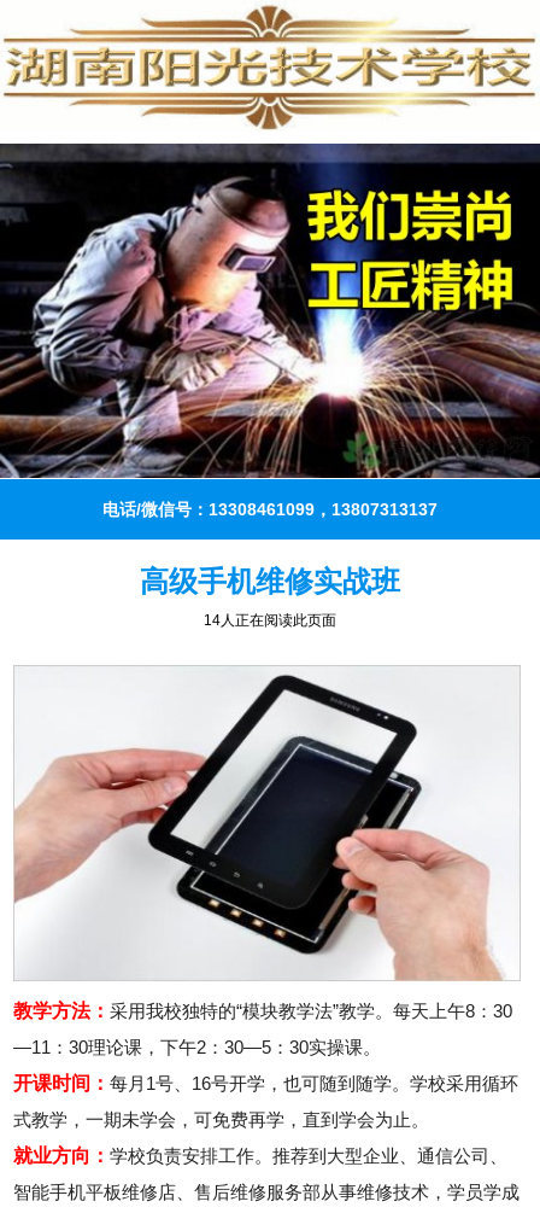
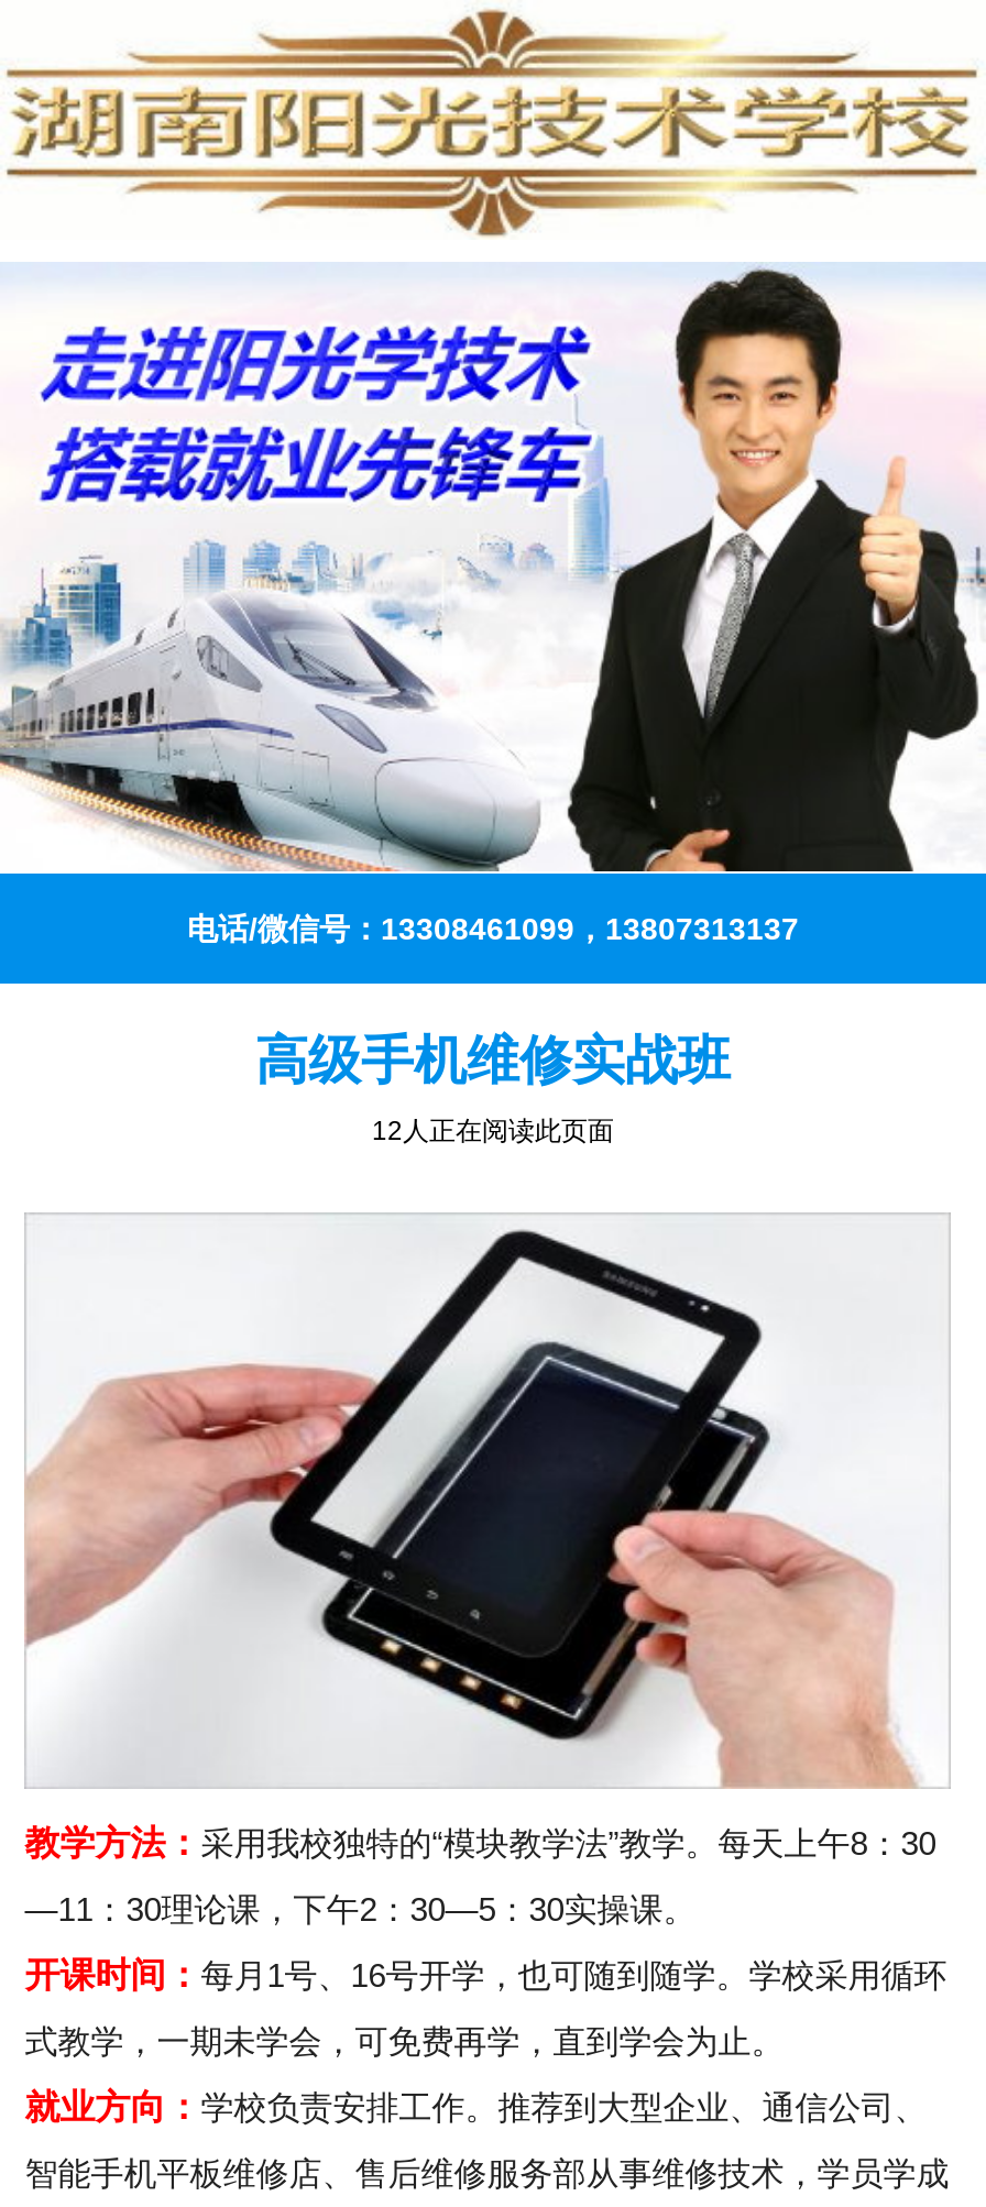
- [image]
+ [image]

- 14人正在阅读此页面
+ 12人正在阅读此页面
